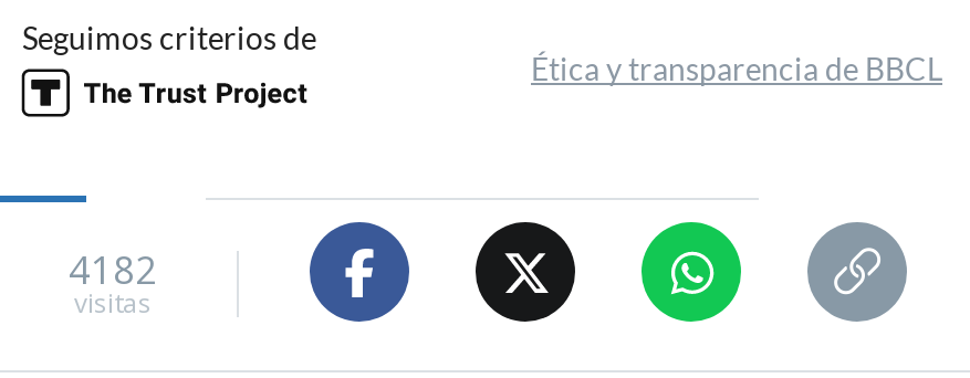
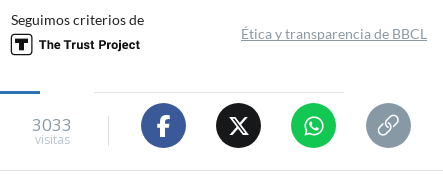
- 4182
+ 3033
